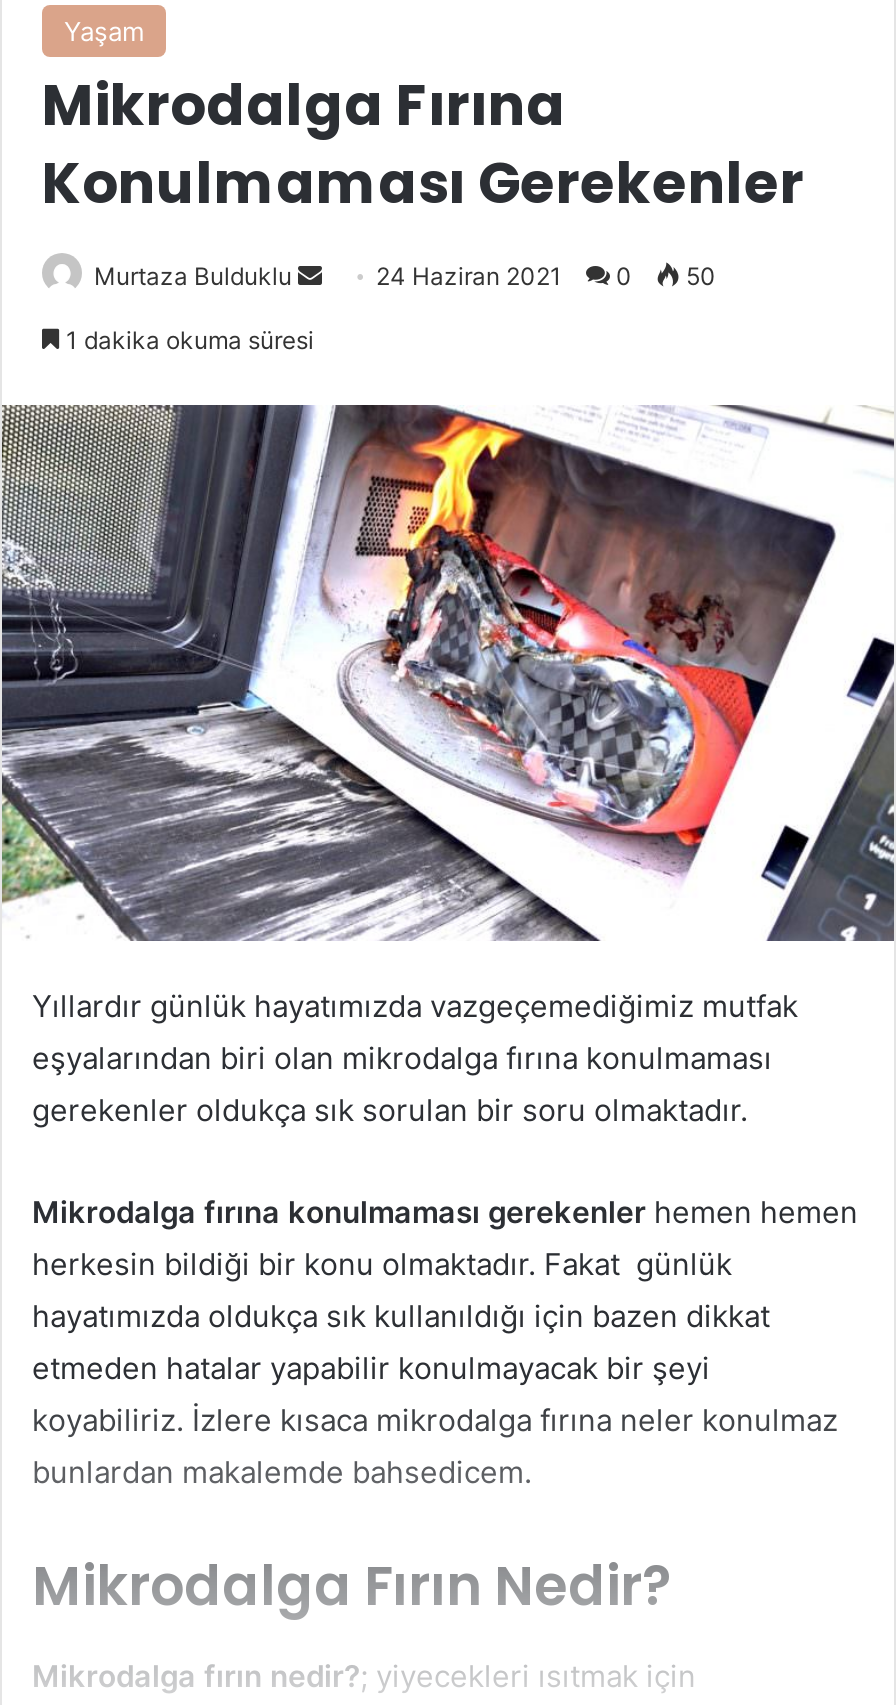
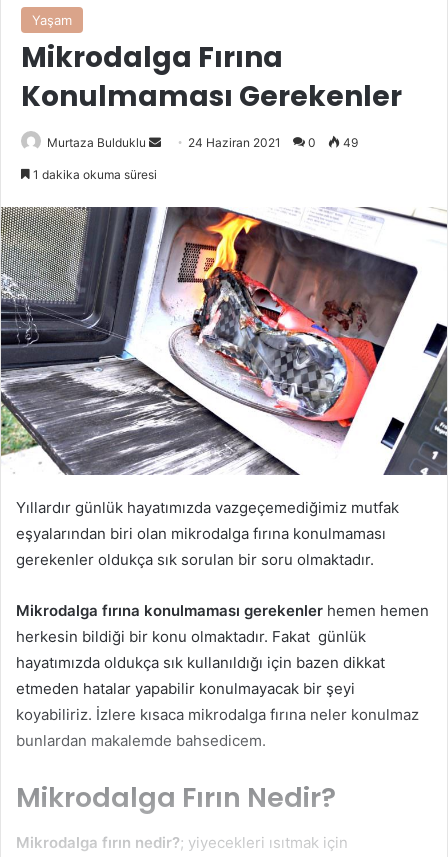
- 50
+ 49
